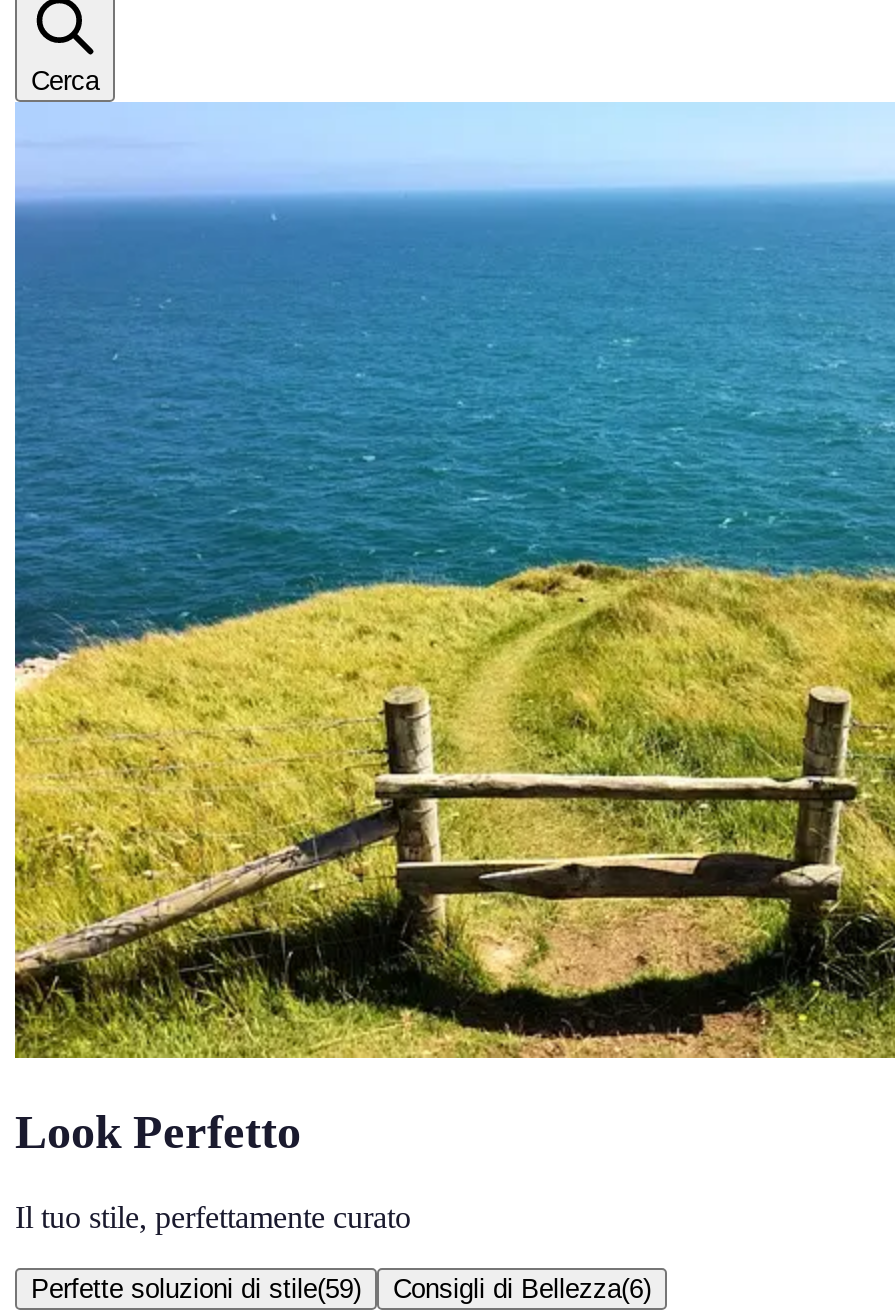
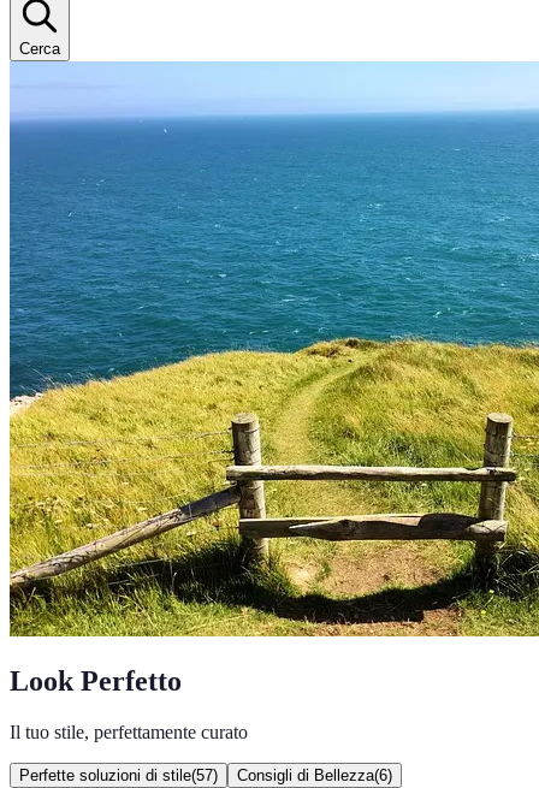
- Perfette soluzioni di stile(59)
+ Perfette soluzioni di stile(57)
